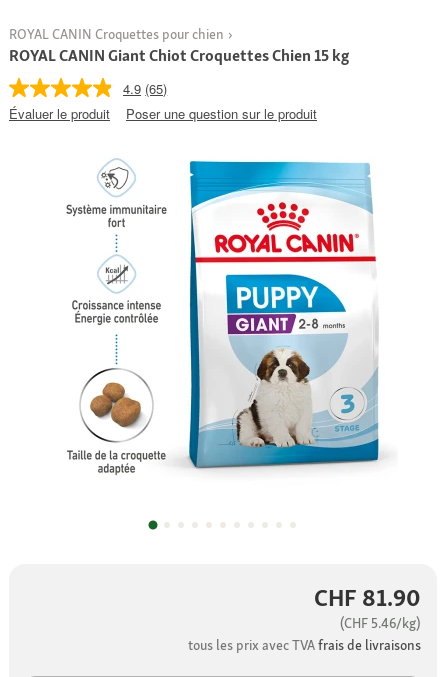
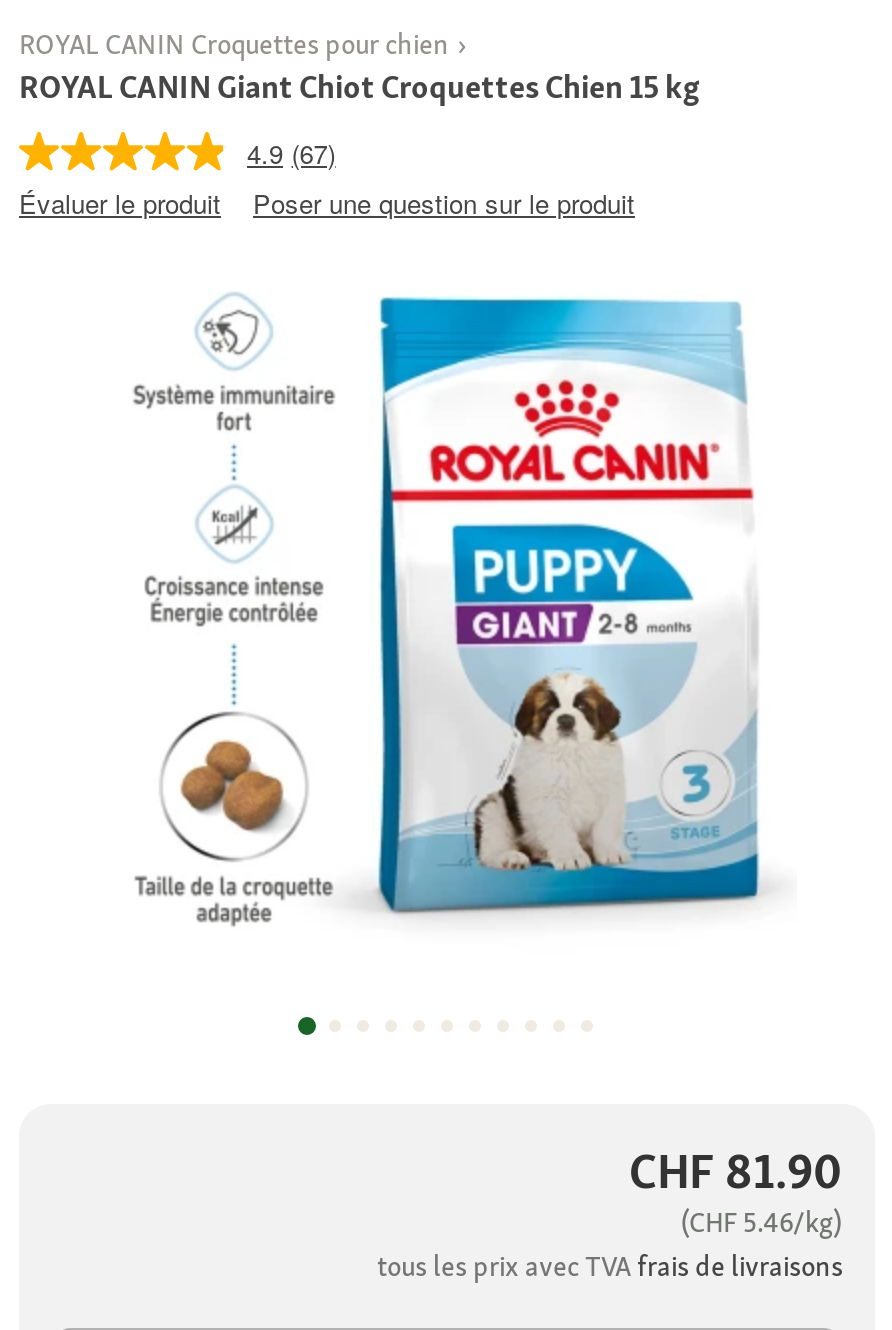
- 4.9 (65)
+ 4.9 (67)
